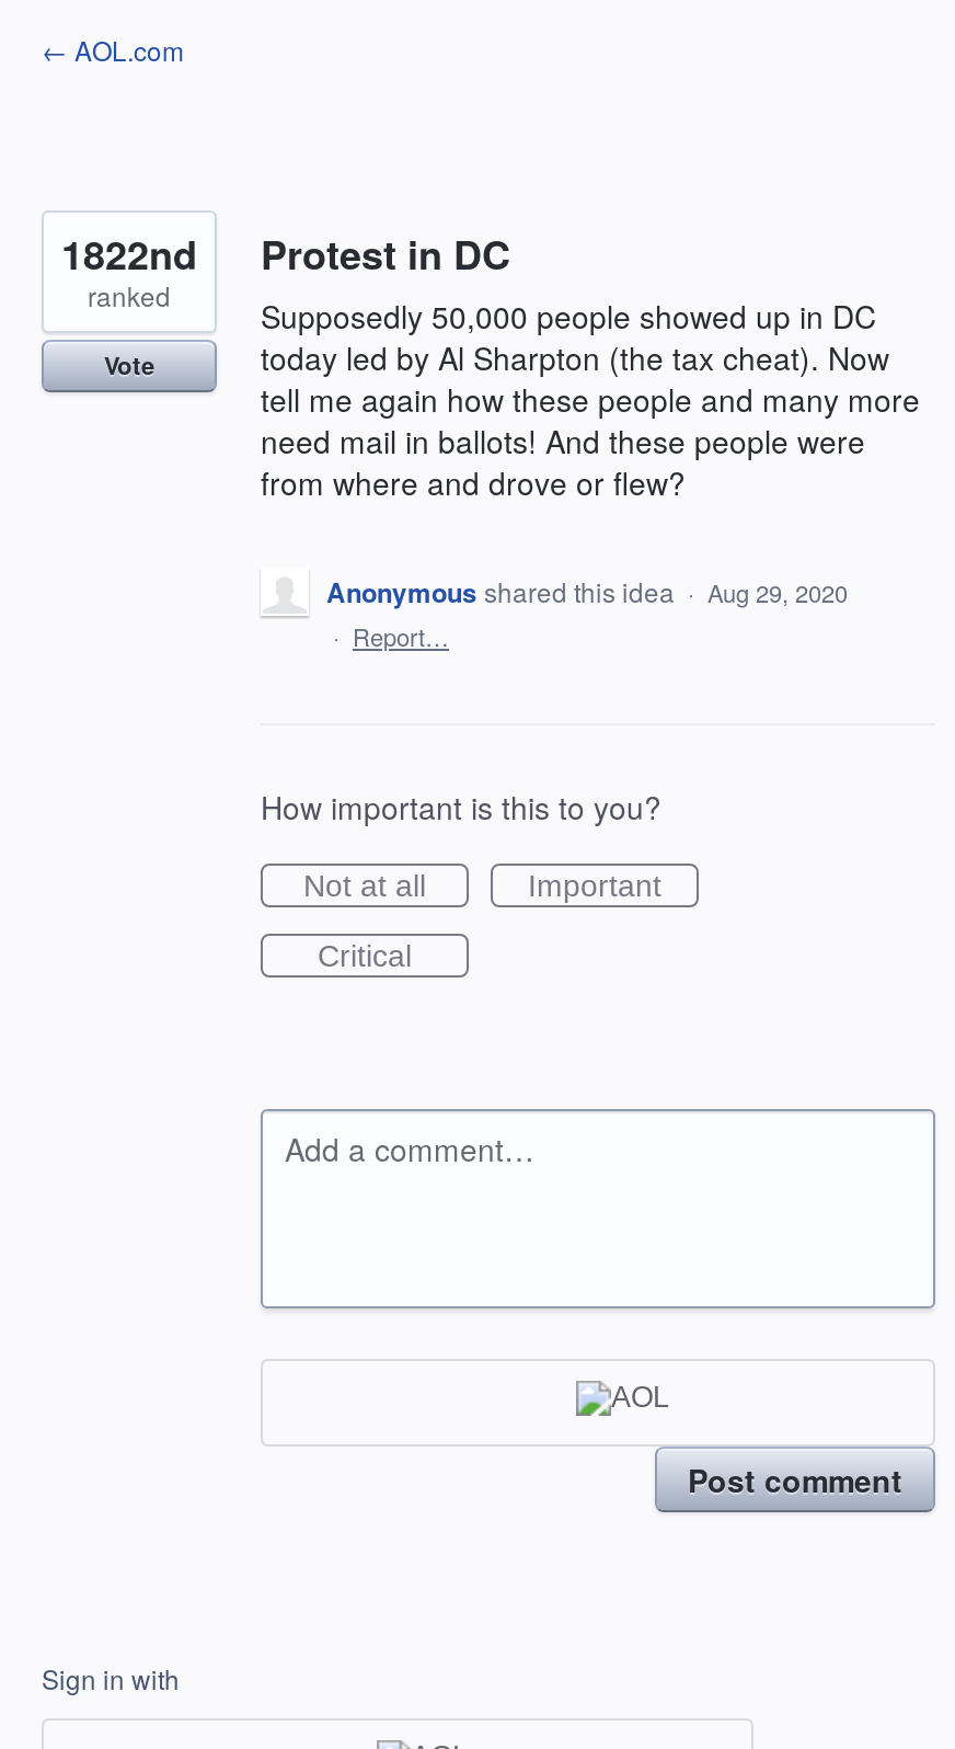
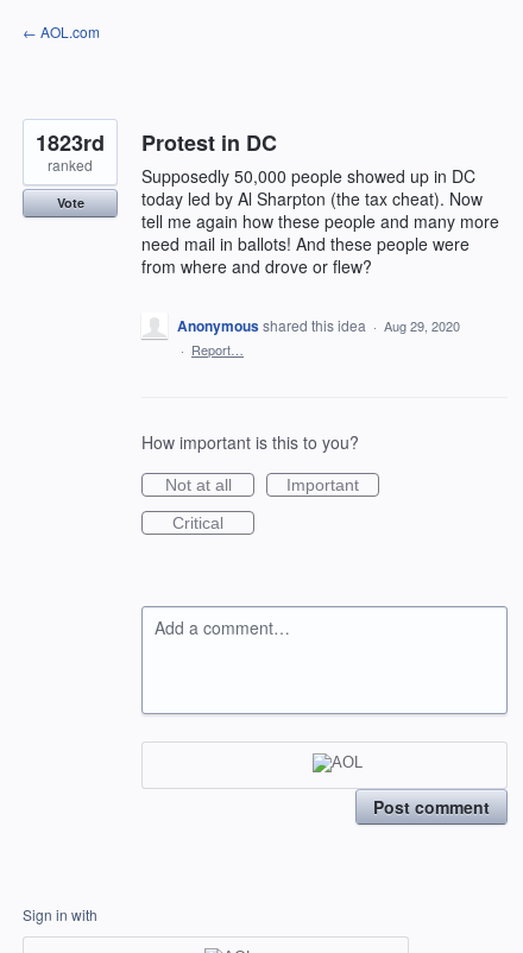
- 1822nd Protest in DC
+ 1823rd Protest in DC
